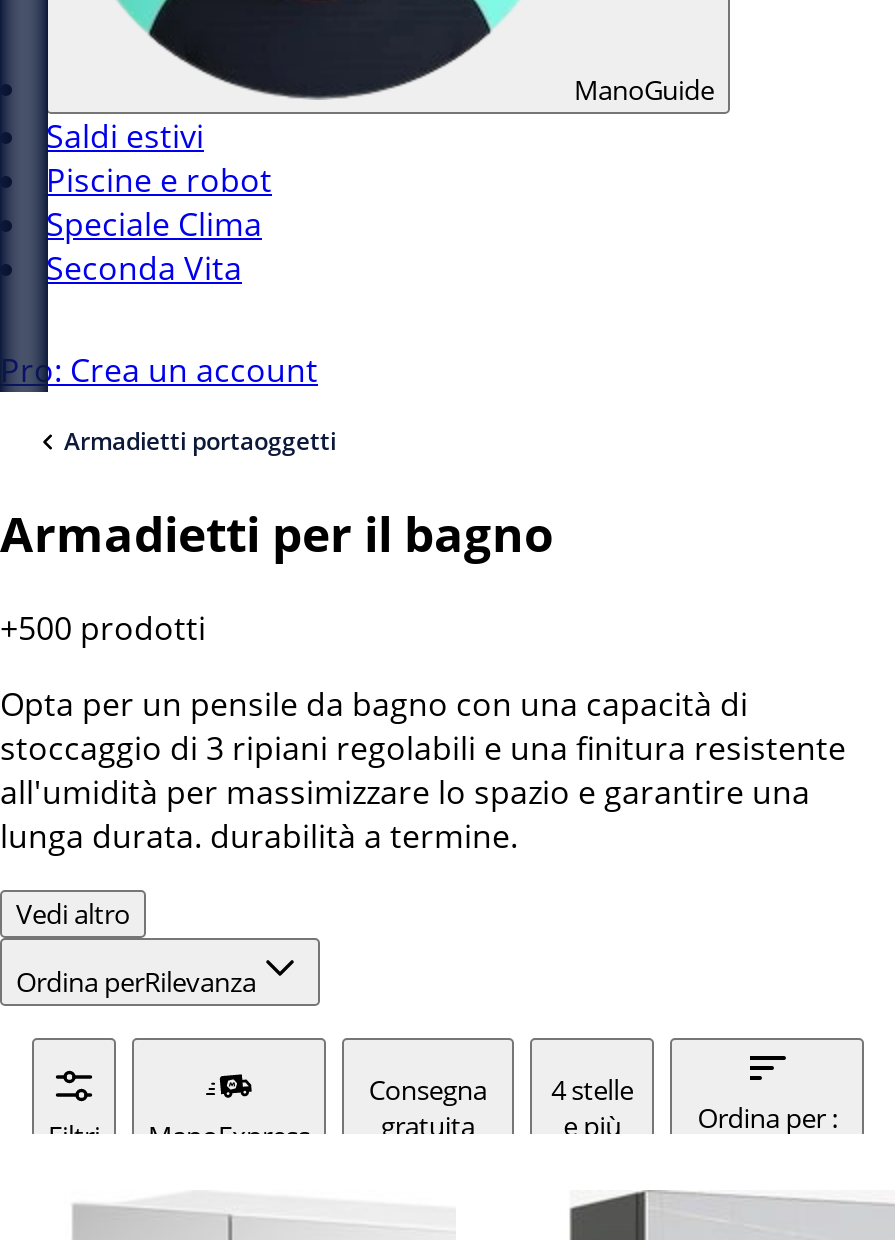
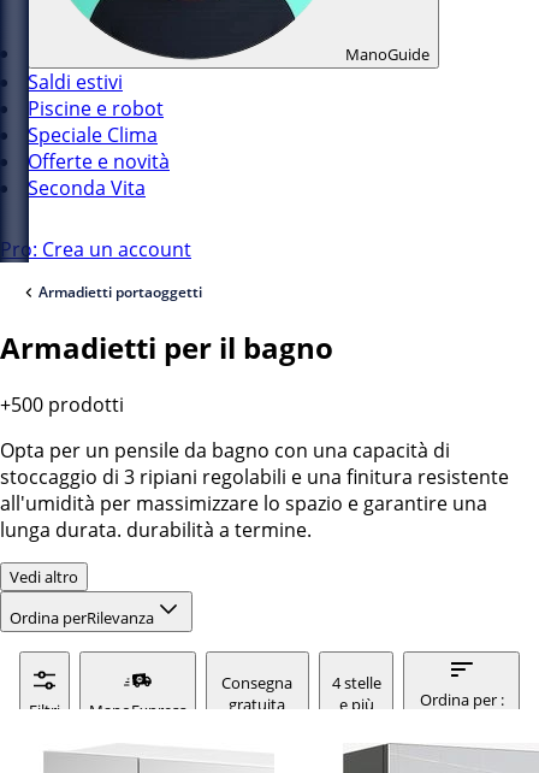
+ Offerte e novità
